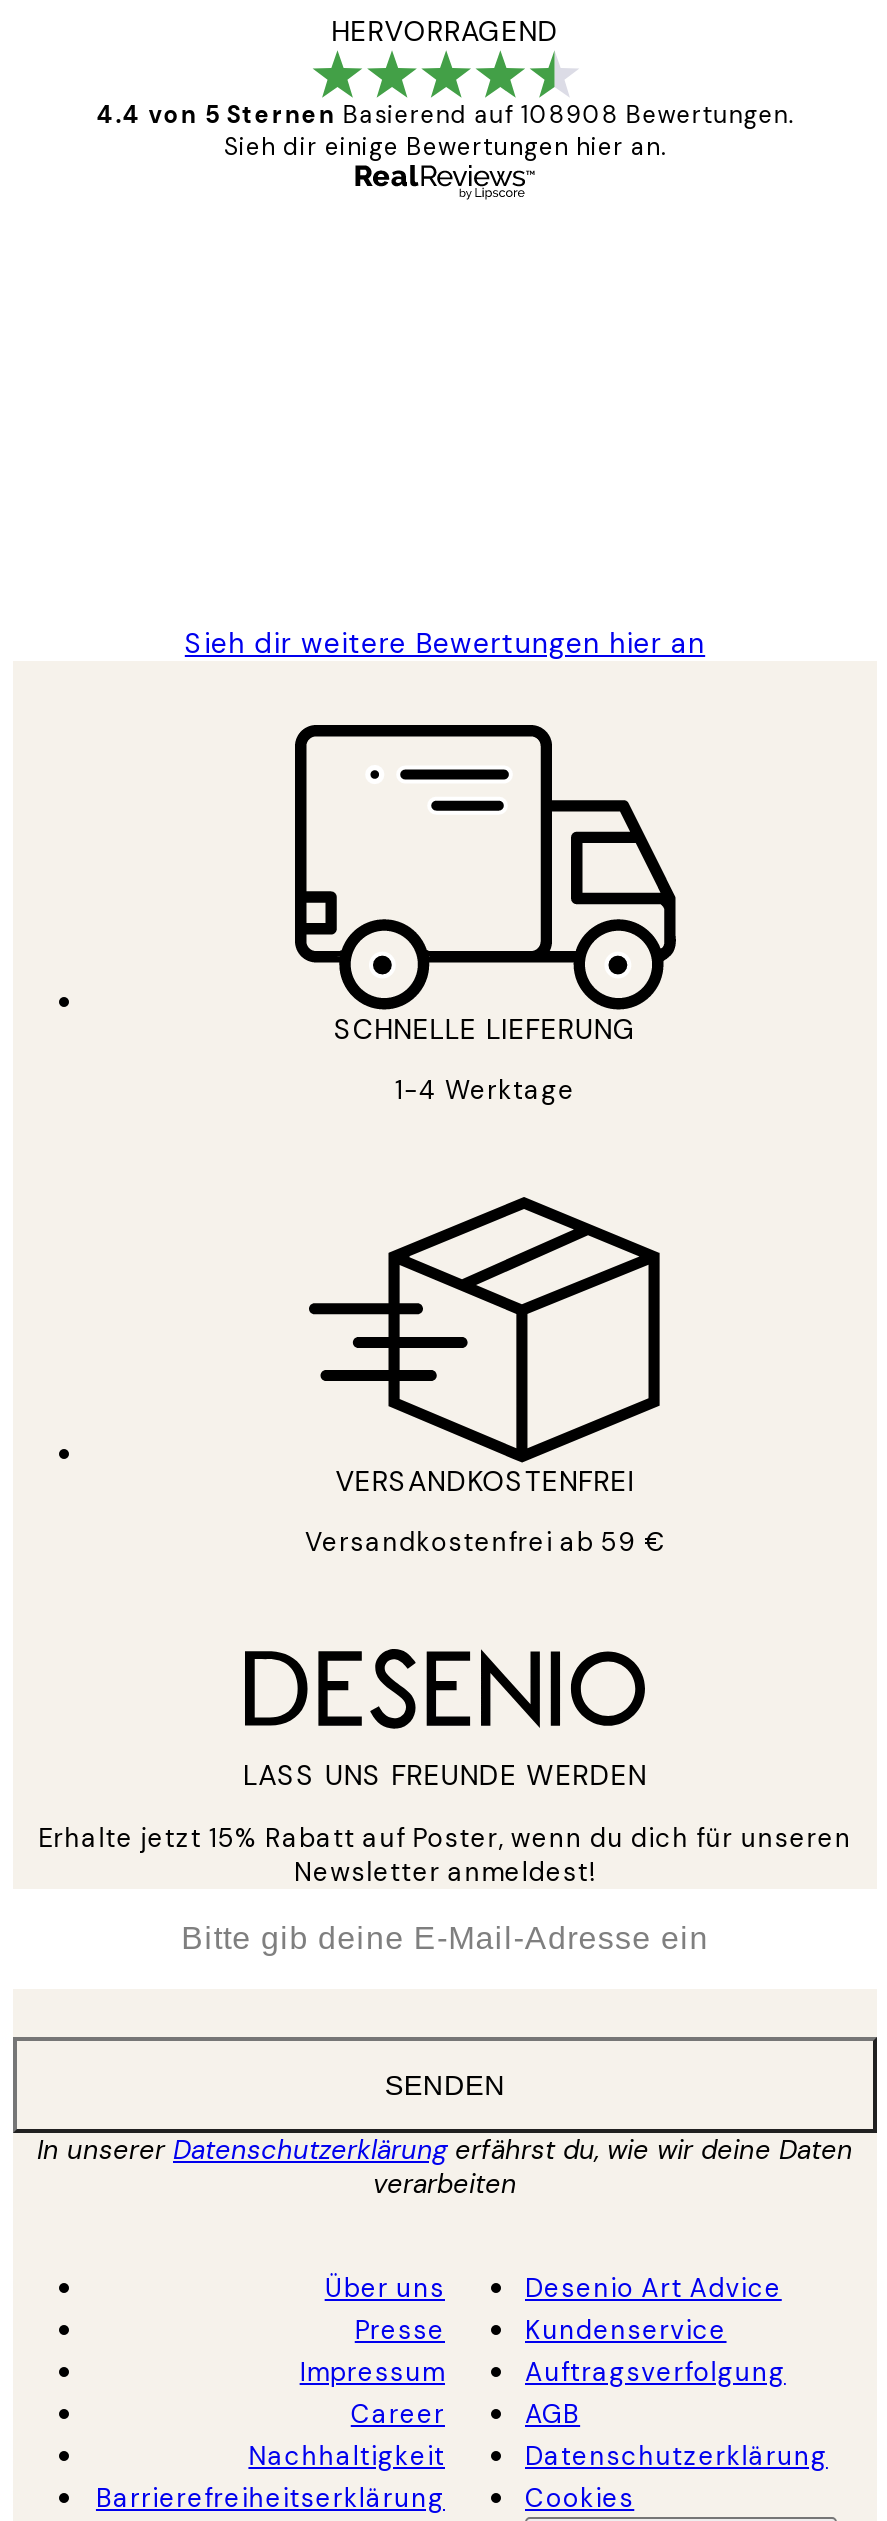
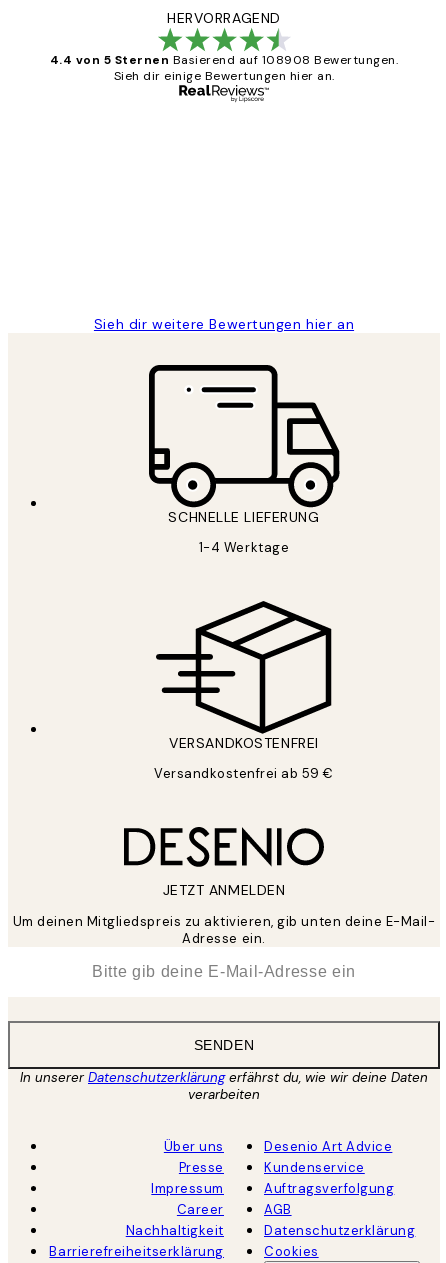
- LASS UNS FREUNDE WERDEN
+ JETZT ANMELDEN

- Erhalte jetzt 15% Rabatt auf Poster, wenn du dich für unseren
- Newsletter anmeldest!
+ Um deinen Mitgliedspreis zu aktivieren, gib unten deine E-Mail-
+ Adresse ein.
